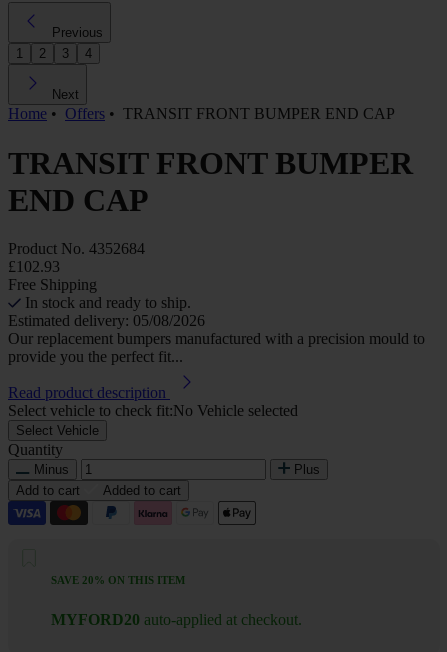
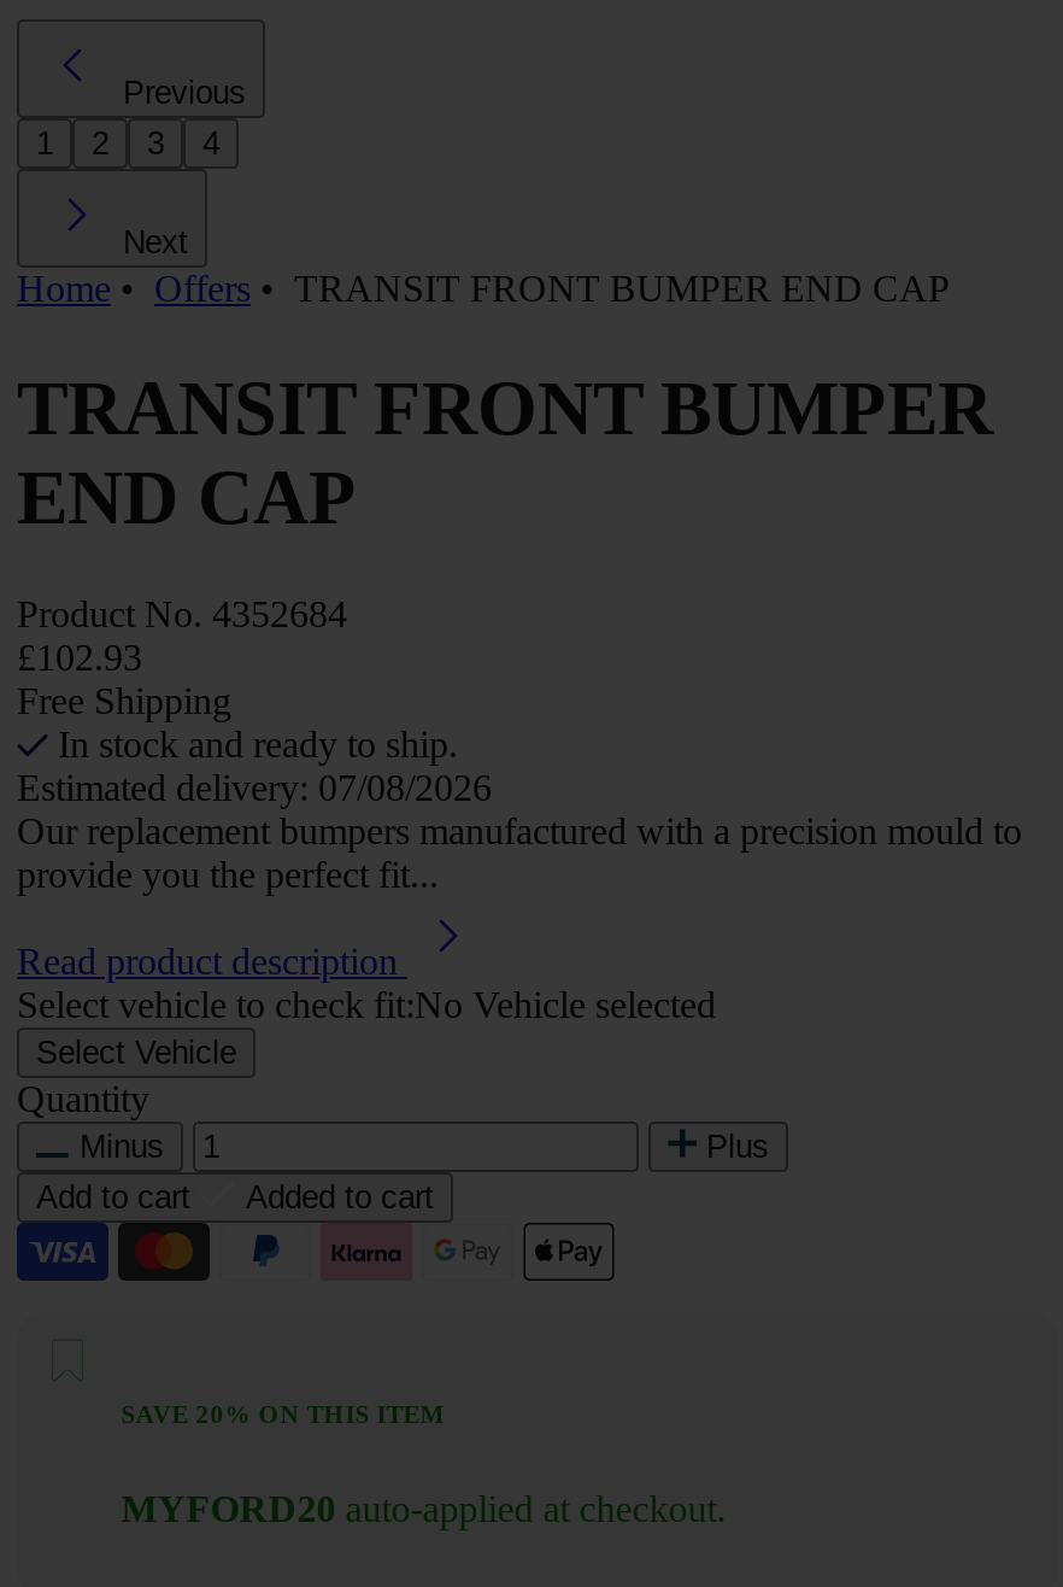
- Estimated delivery: 05/08/2026
+ Estimated delivery: 07/08/2026
